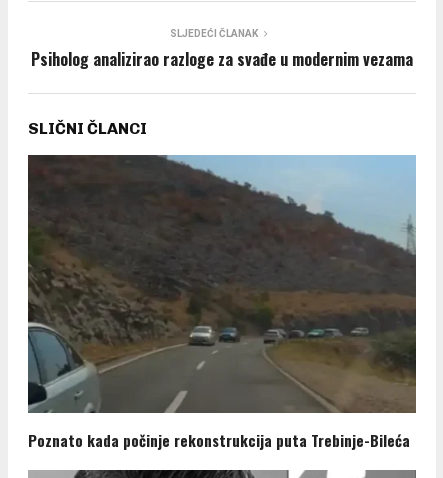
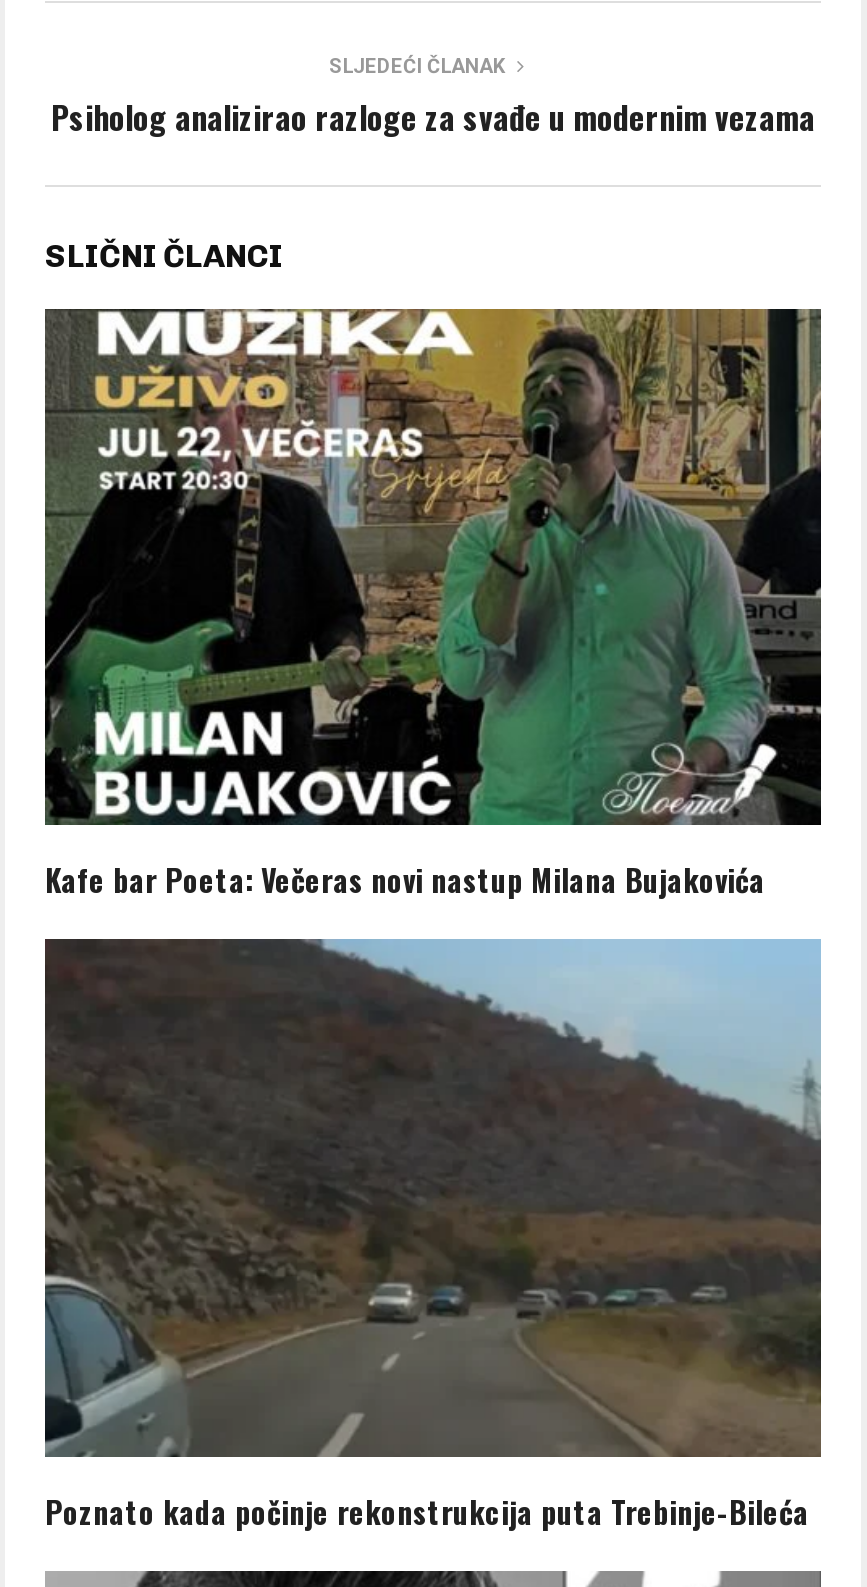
+ [image]
+ Kafe bar Poeta: Večeras novi nastup Milana Bujakovića
